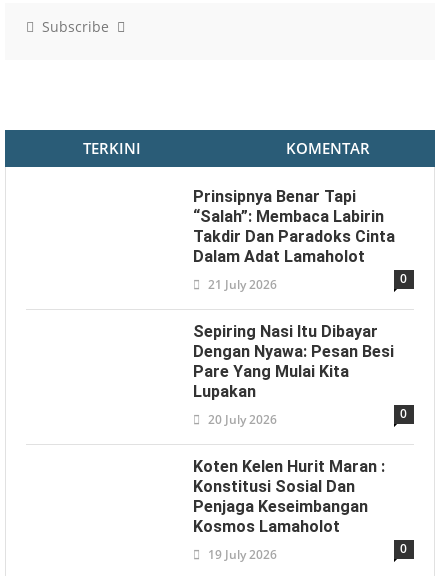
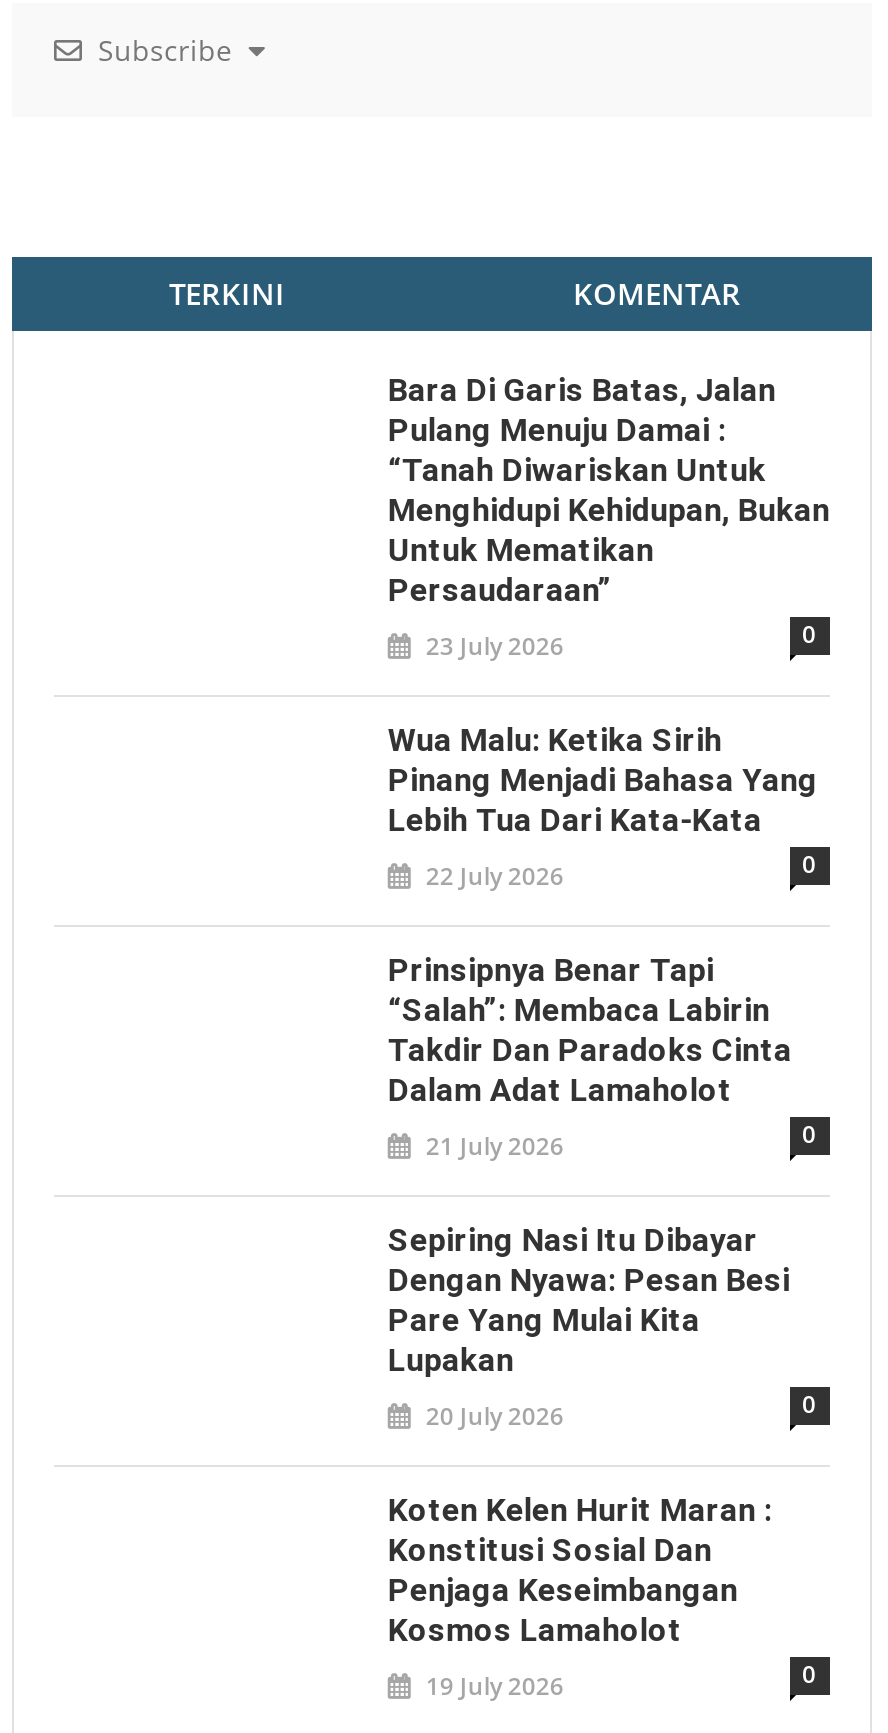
+ Bara Di Garis Batas, Jalan
+ Pulang Menuju Damai :
+ “Tanah Diwariskan Untuk
+ Menghidupi Kehidupan, Bukan
+ Untuk Mematikan
+ Persaudaraan”
+ 23 July 2026
+ 0
+ Wua Malu: Ketika Sirih
+ Pinang Menjadi Bahasa Yang
+ Lebih Tua Dari Kata-Kata
+ 22 July 2026
+ 0
